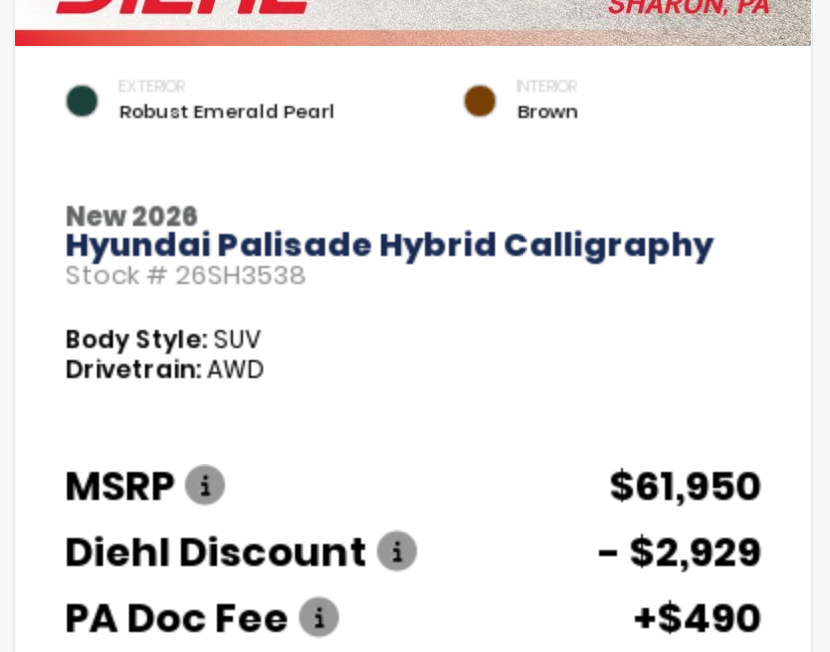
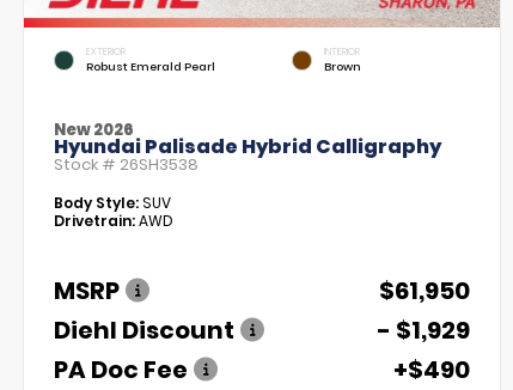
- - $2,929
+ - $1,929
